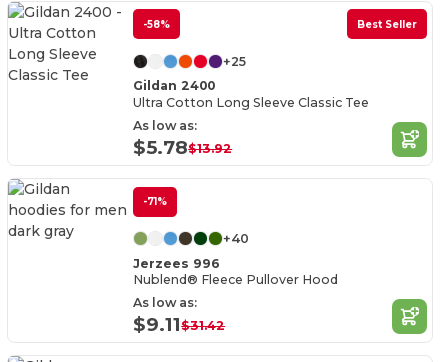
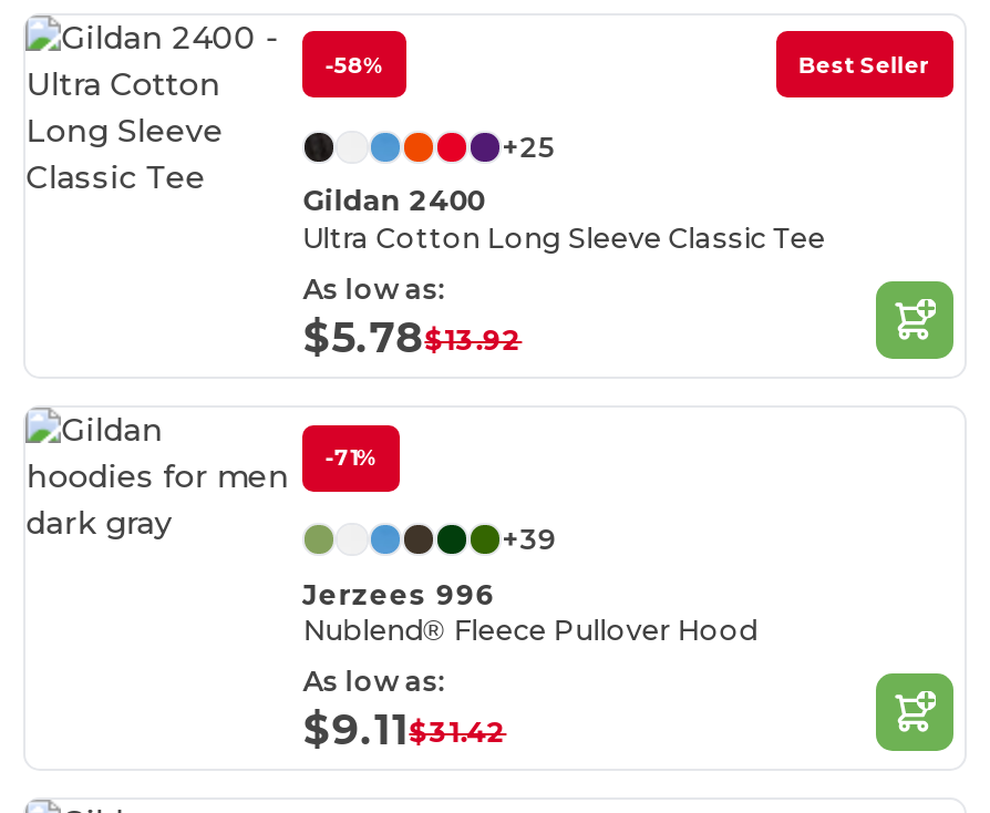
- +40
+ +39
